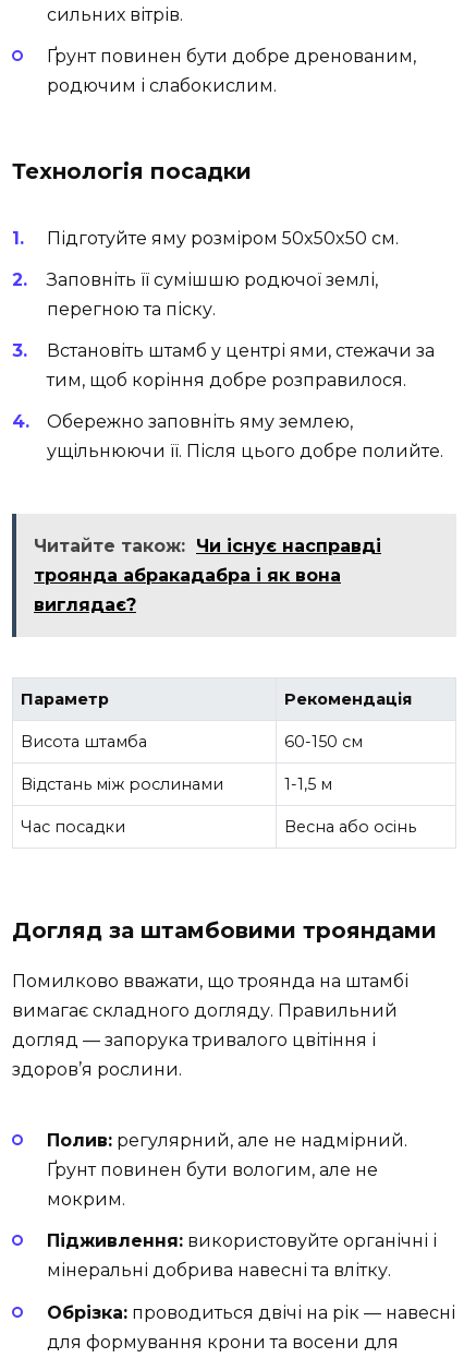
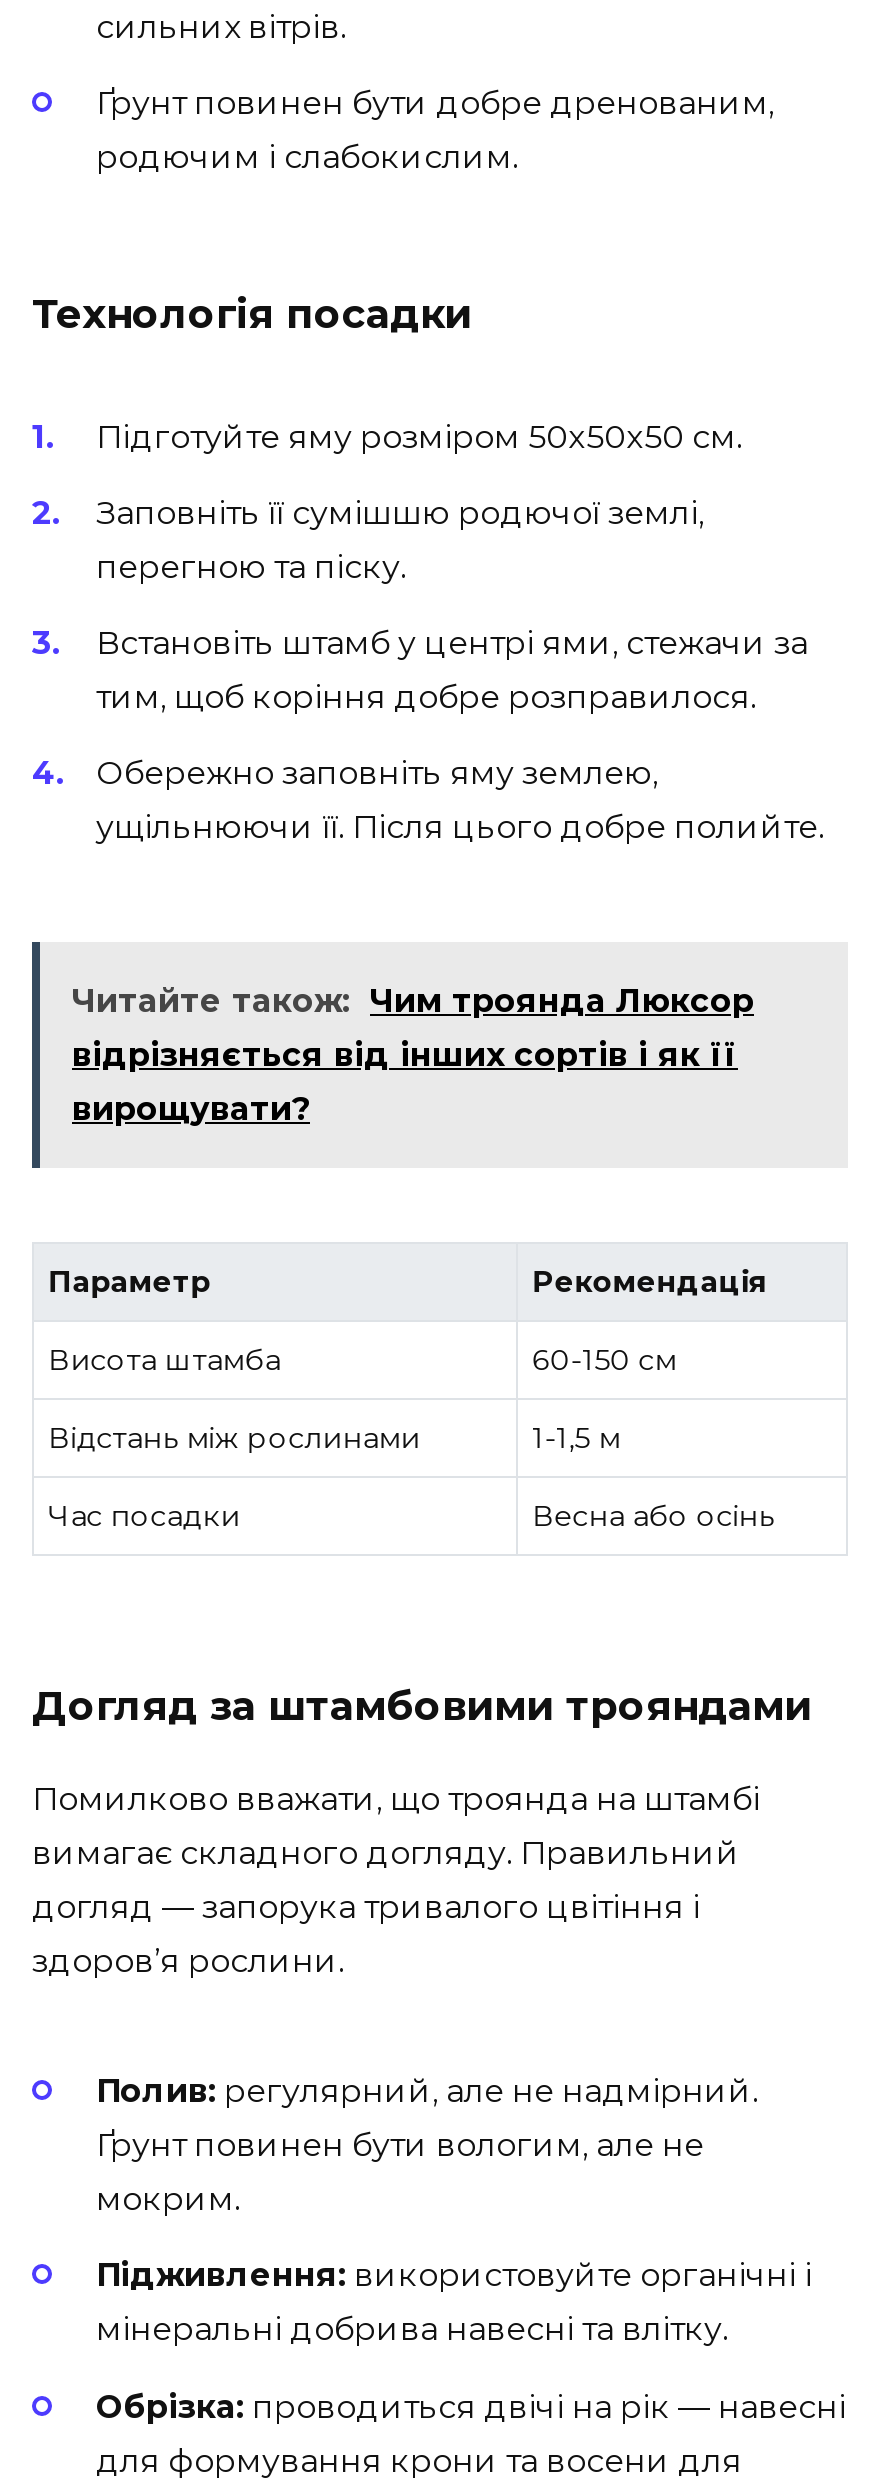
- Читайте також: Чи існує насправді
- троянда абракадабра і як вона
- виглядає?
+ Читайте також: Чим троянда Люксор
+ відрізняється від інших сортів і як її
+ вирощувати?
